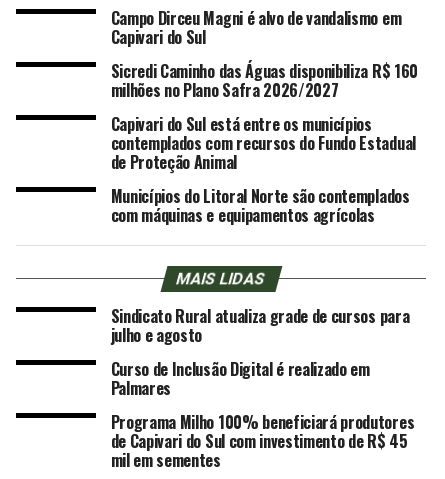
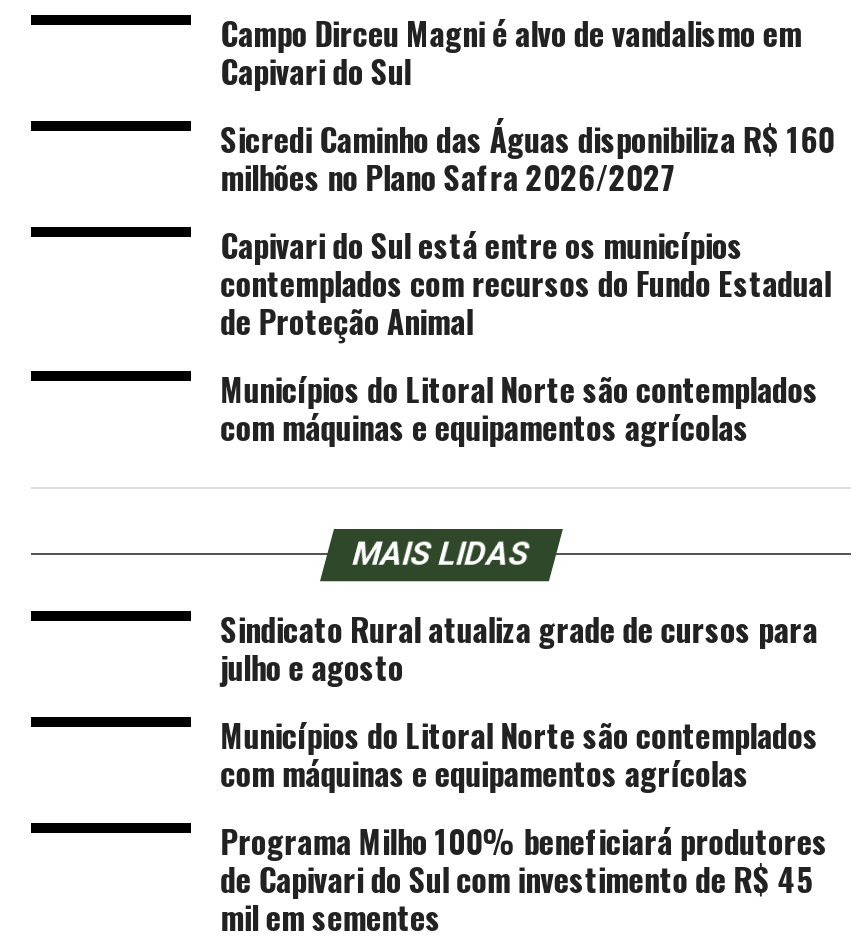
- Curso de Inclusão Digital é realizado em
- Palmares
+ Municípios do Litoral Norte são contemplados
+ com máquinas e equipamentos agrícolas
